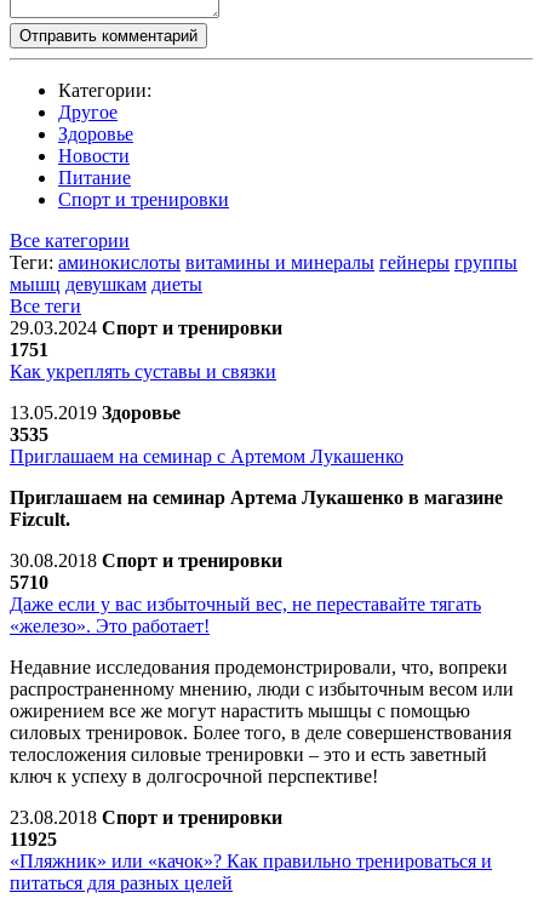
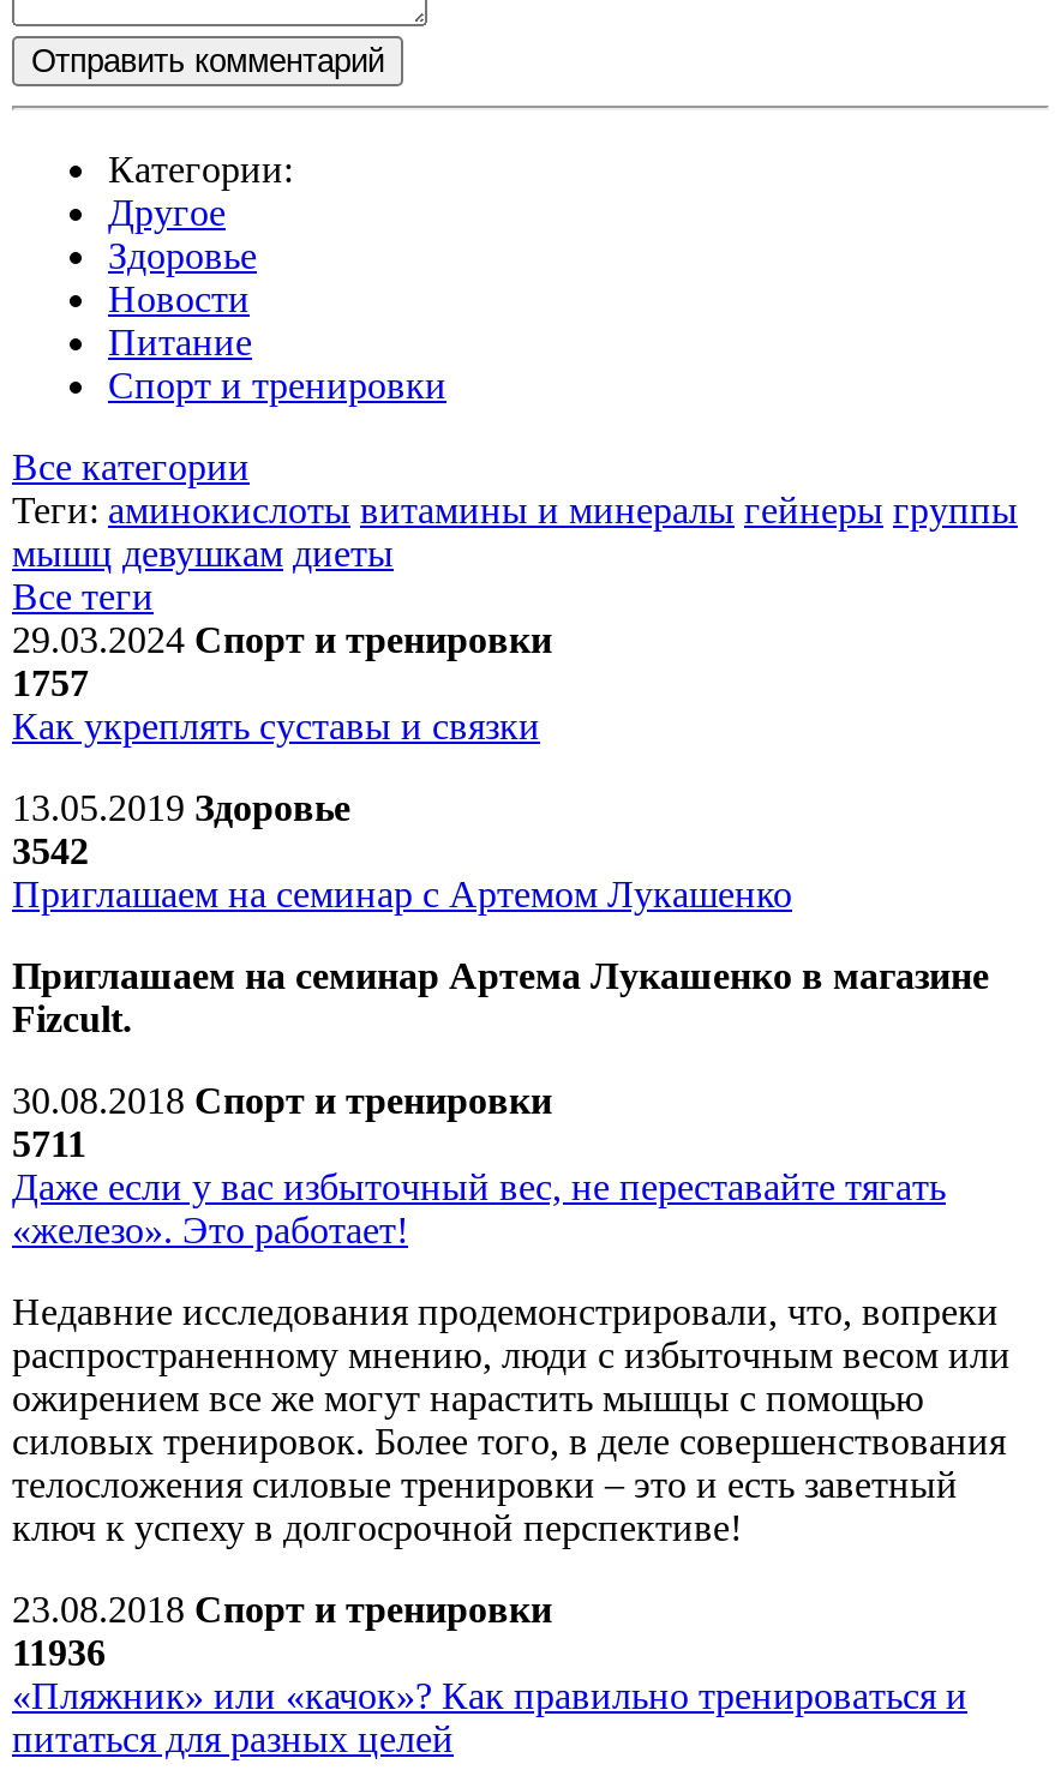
- 1751
+ 1757

- 3535
+ 3542

- 5710
+ 5711

- 11925
+ 11936
